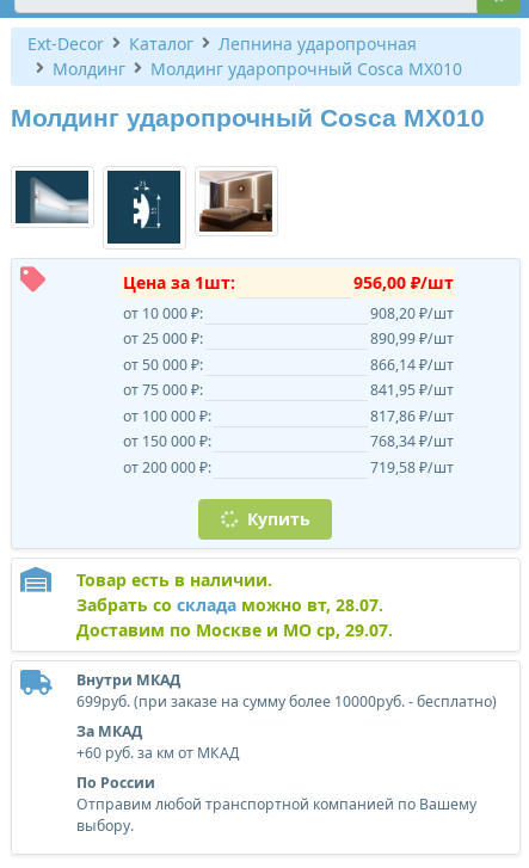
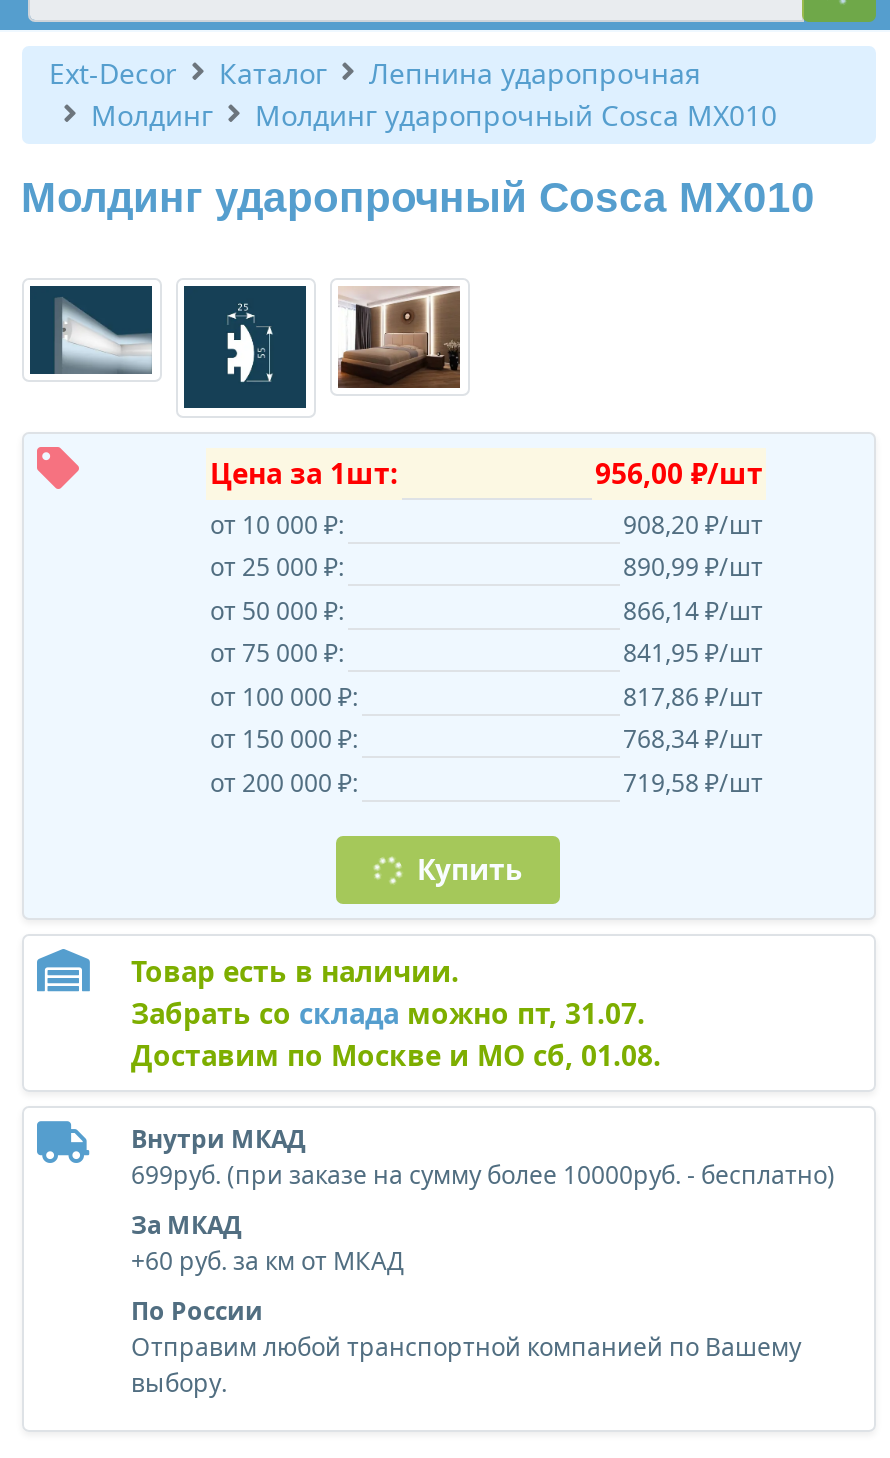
- Забрать со склада можно вт, 28.07.
+ Забрать со склада можно пт, 31.07.

- Доставим по Москве и МО ср, 29.07.
+ Доставим по Москве и МО сб, 01.08.
